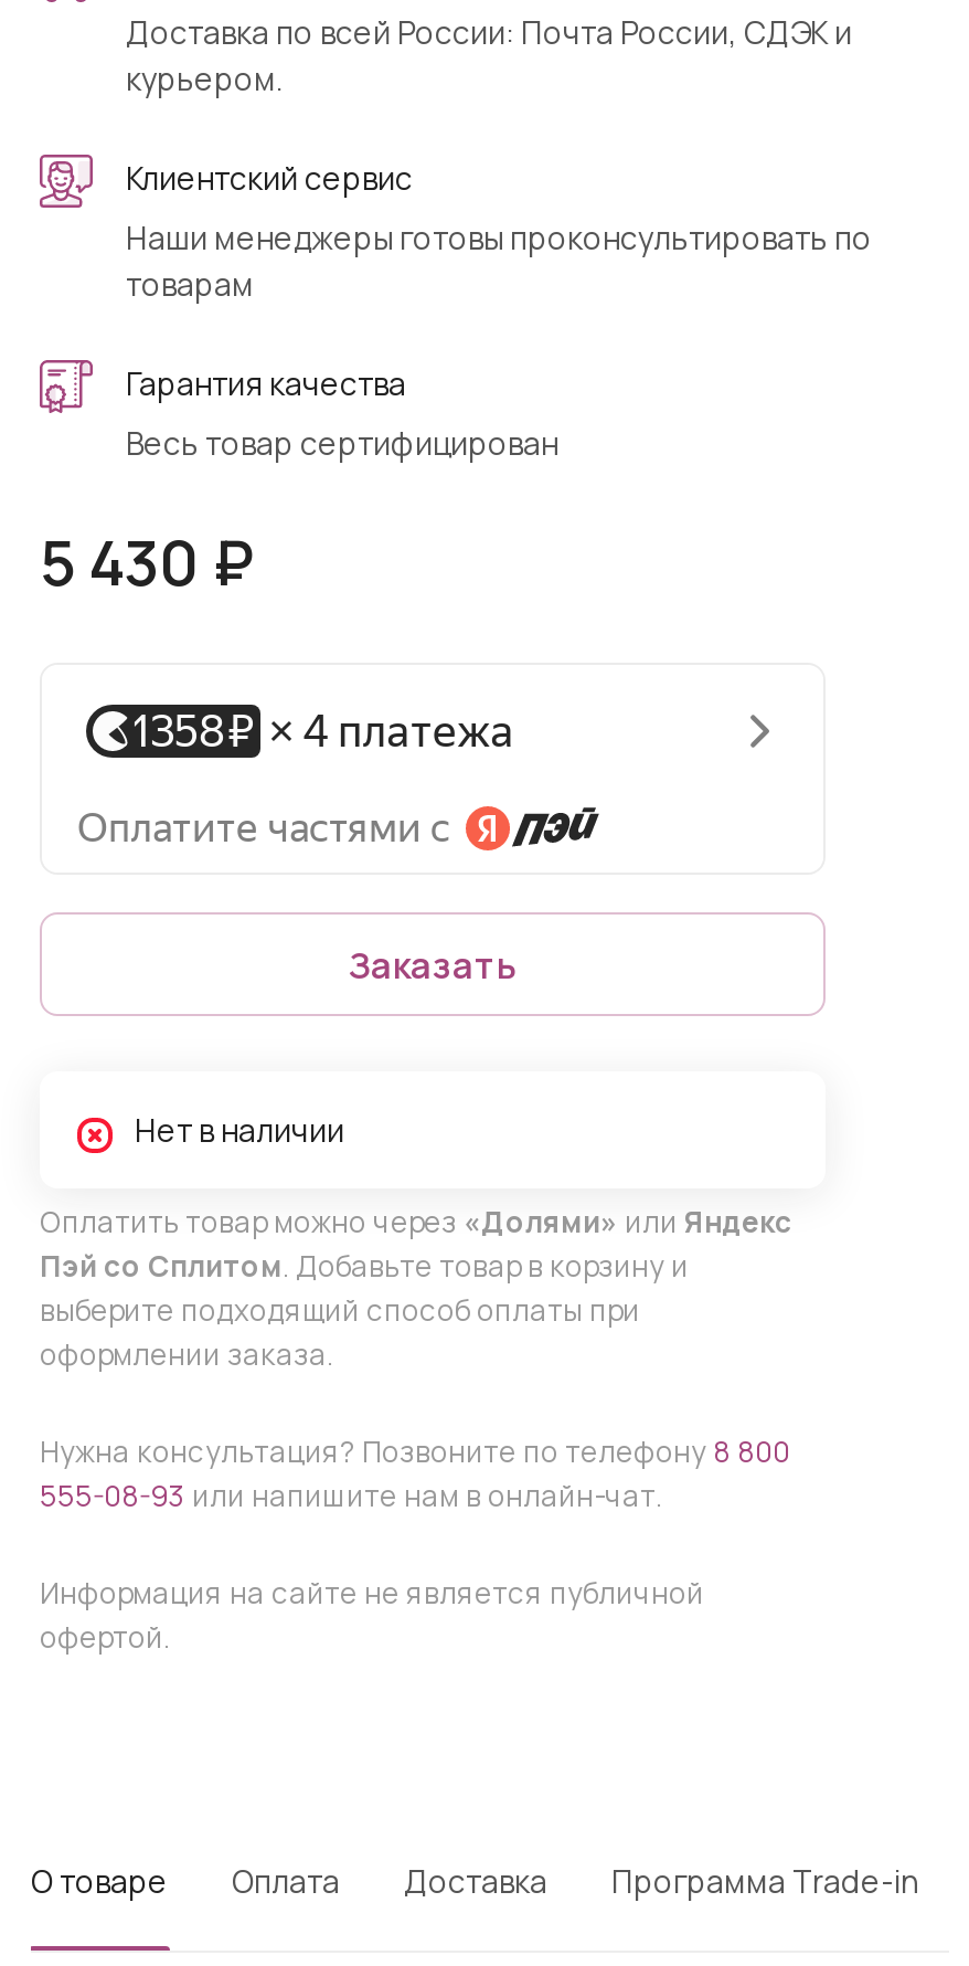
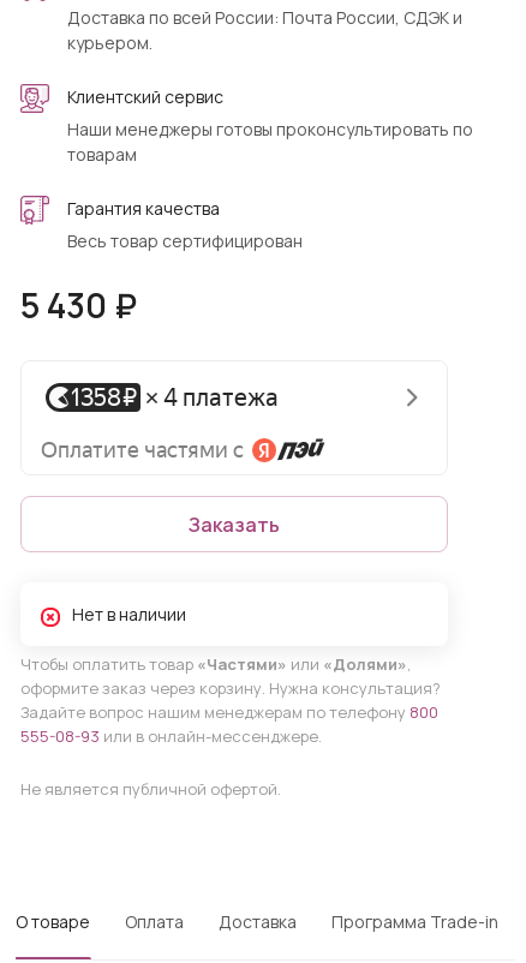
- Оплатить товар можно через «Долями» или Яндекс
- Пэй со Сплитом. Добавьте товар в корзину и
- выберите подходящий способ оплаты при
- оформлении заказа.
- Нужна консультация? Позвоните по телефону 8 800
- 555-08-93 или напишите нам в онлайн-чат.
- Информация на сайте не является публичной
- офертой.
+ Чтобы оплатить товар «Частями» или «Долями»,
+ оформите заказ через корзину. Нужна консультация?
+ Задайте вопрос нашим менеджерам по телефону 800
+ 555-08-93 или в онлайн-мессенджере.
+ Не является публичной офертой.
